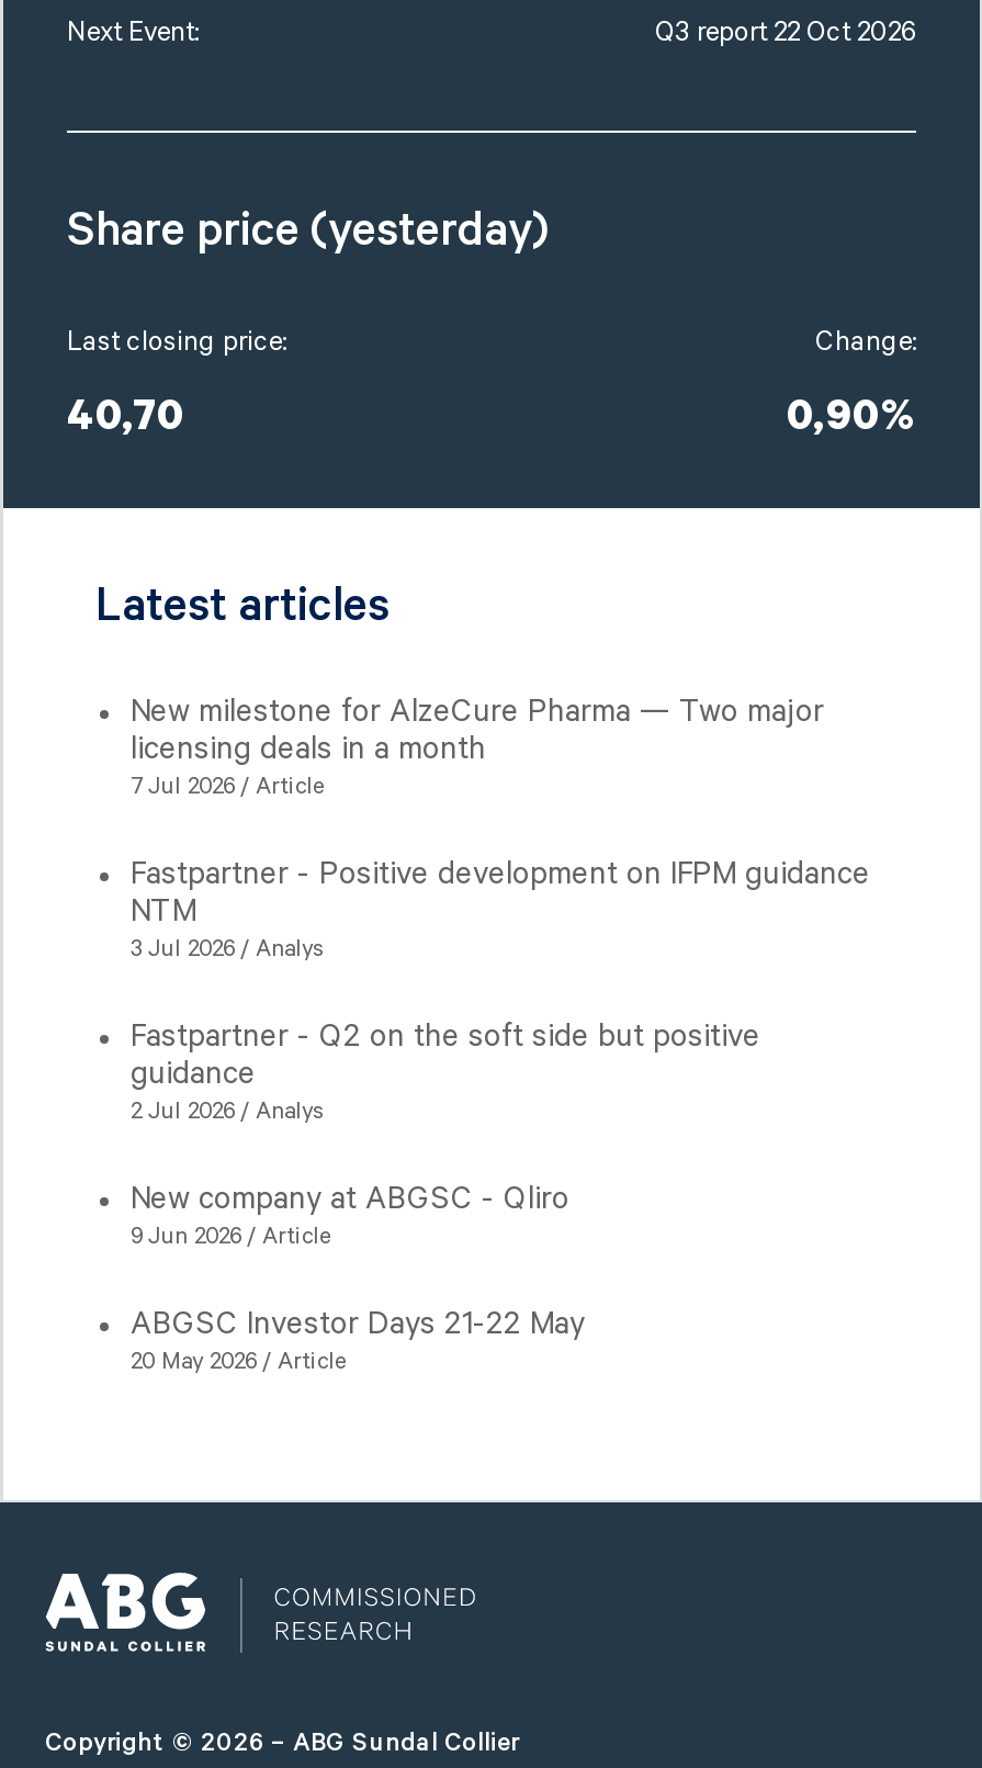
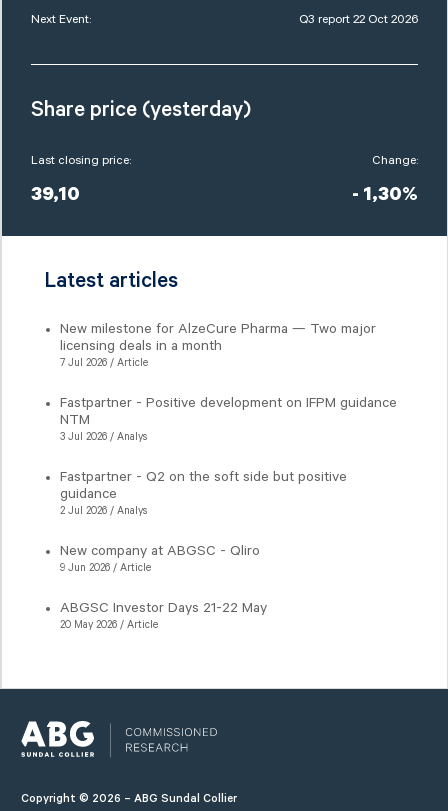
- 40,70
+ 39,10

- 0,90%
+ - 1,30%
